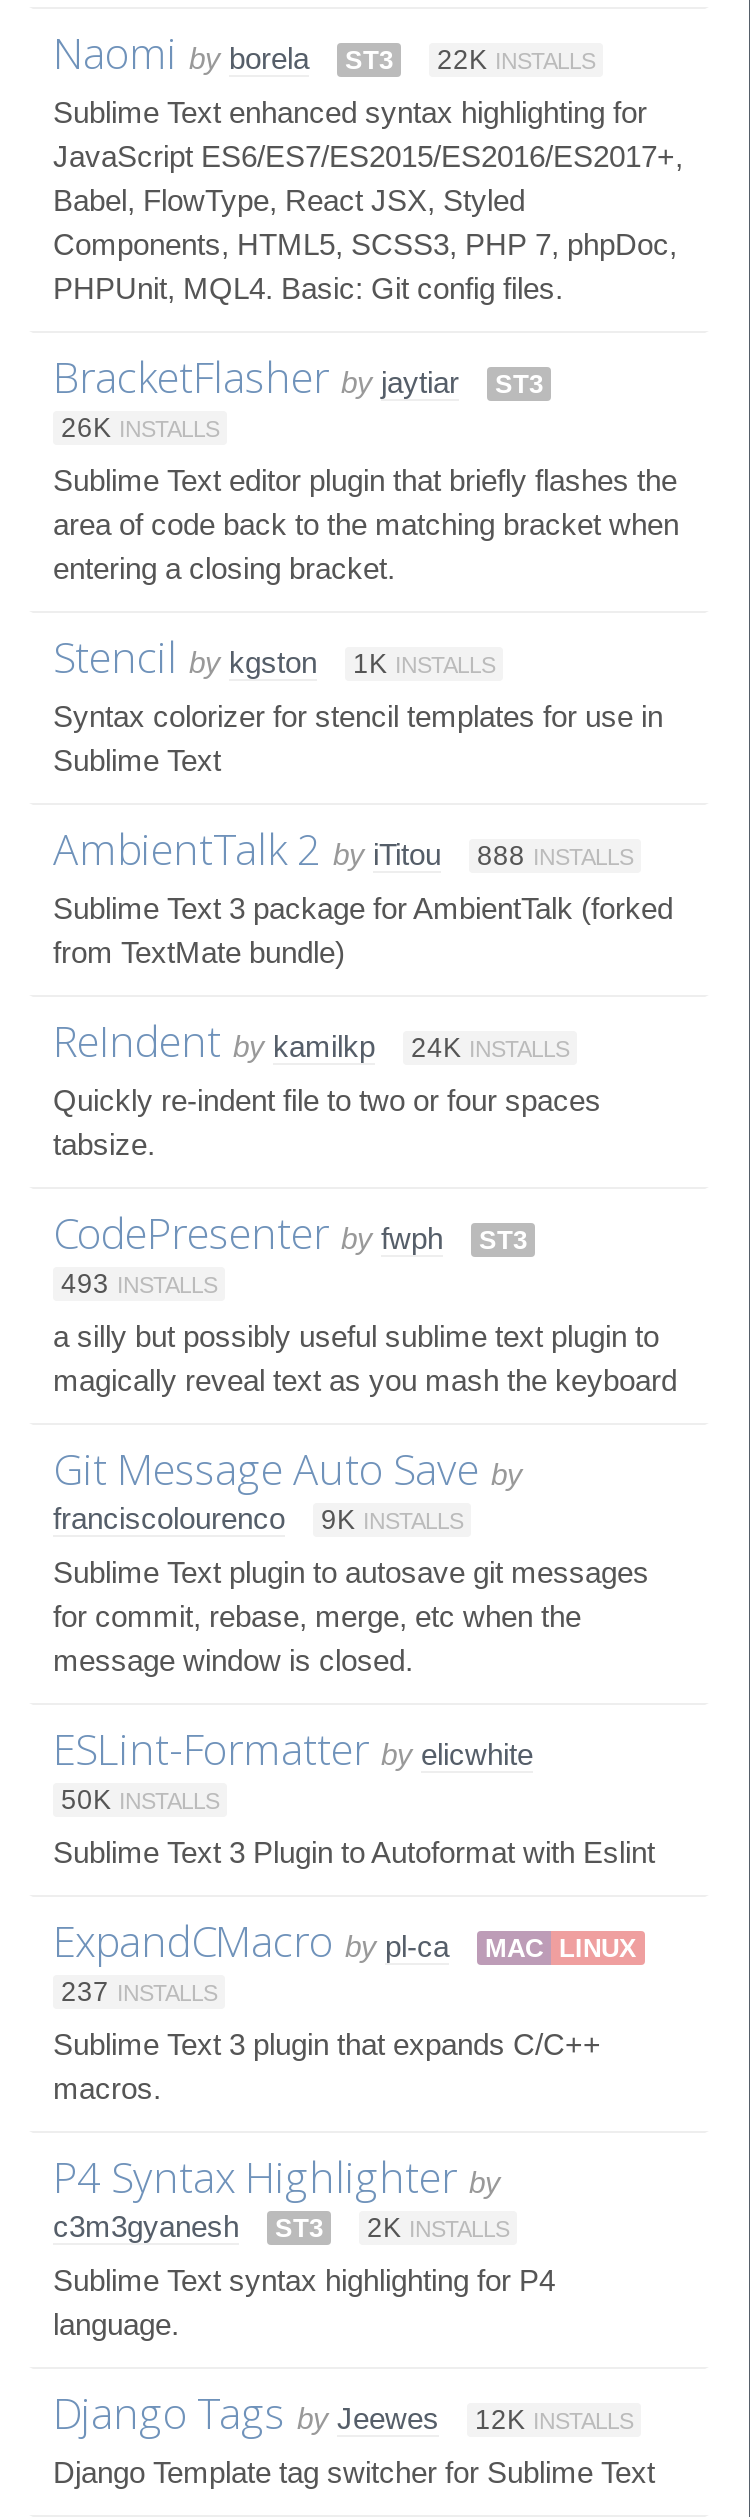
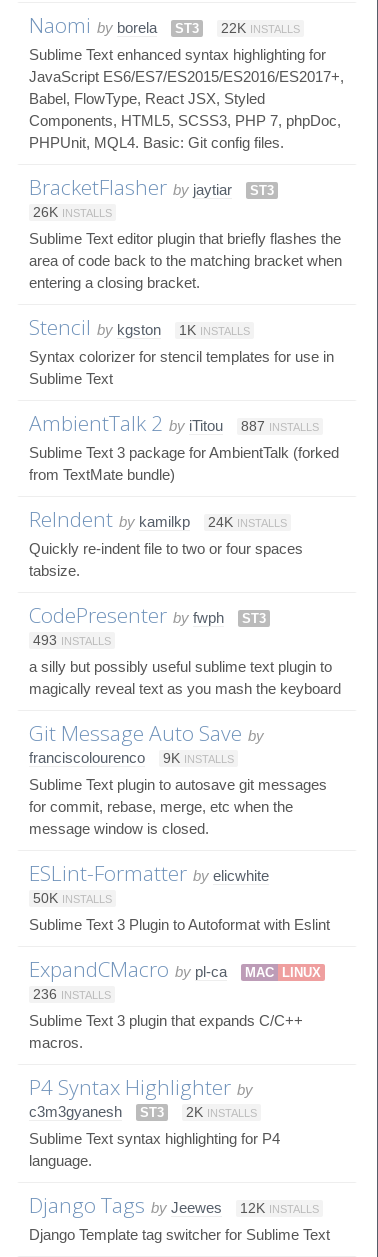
- AmbientTalk 2 by iTitou 888 INSTALLS
+ AmbientTalk 2 by iTitou 887 INSTALLS

- 237 INSTALLS
+ 236 INSTALLS
